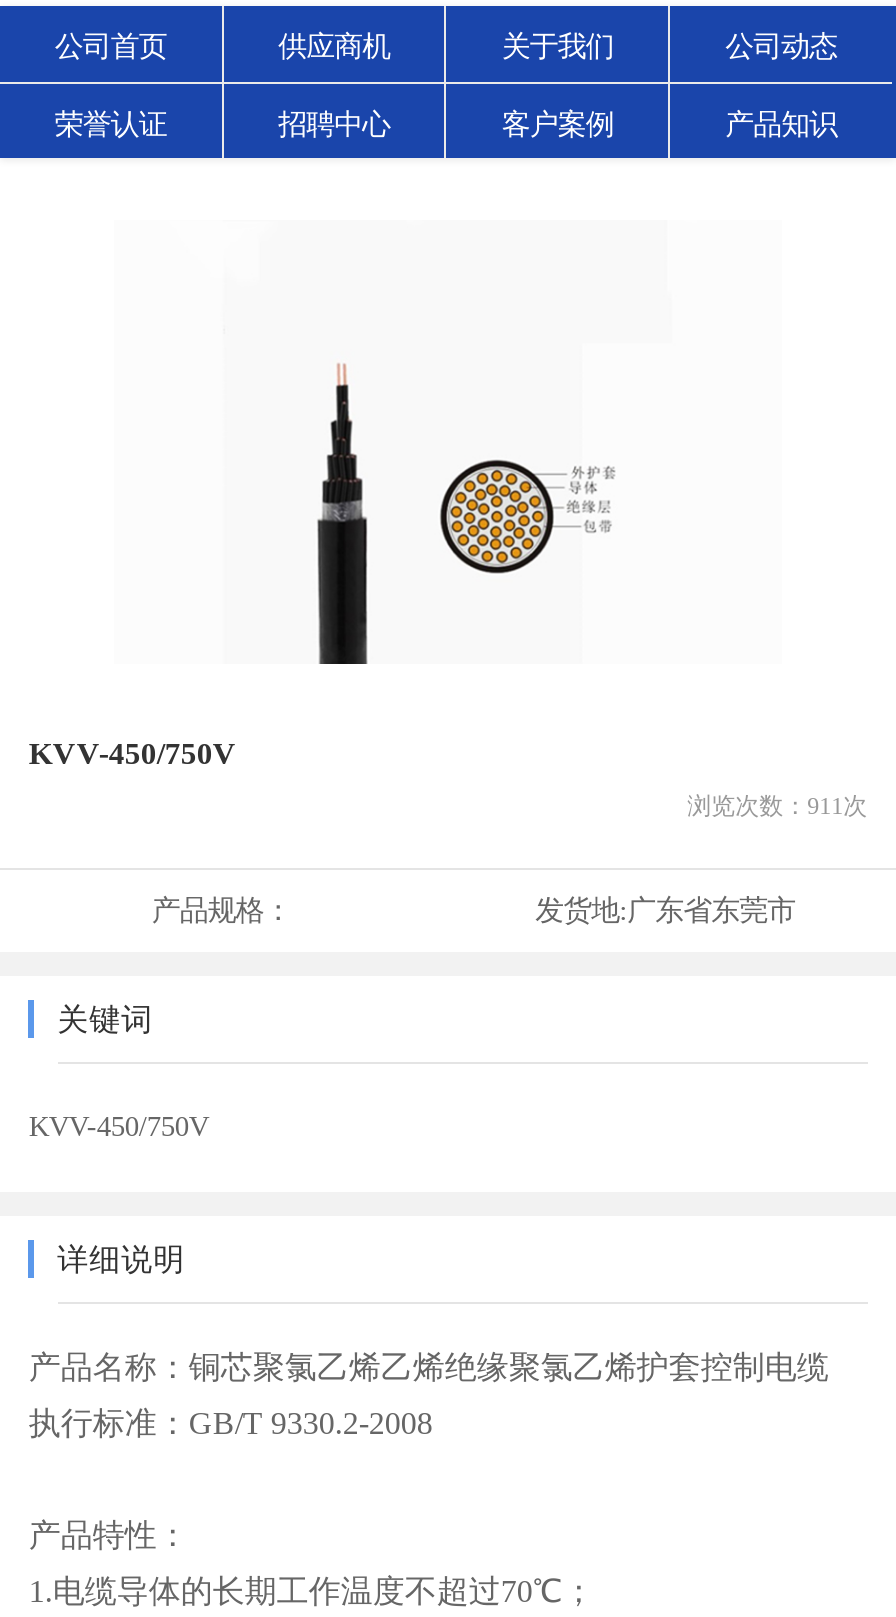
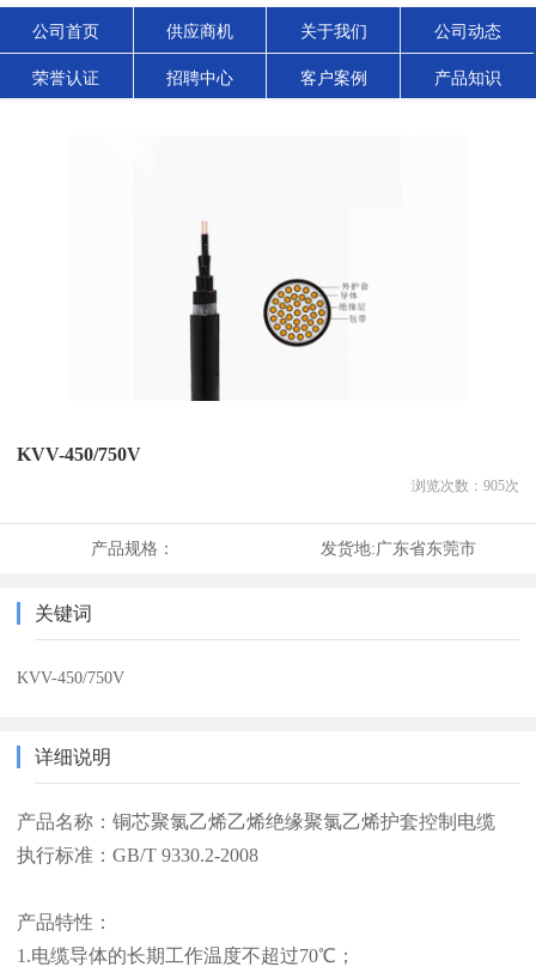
- 浏览次数：911次
+ 浏览次数：905次
